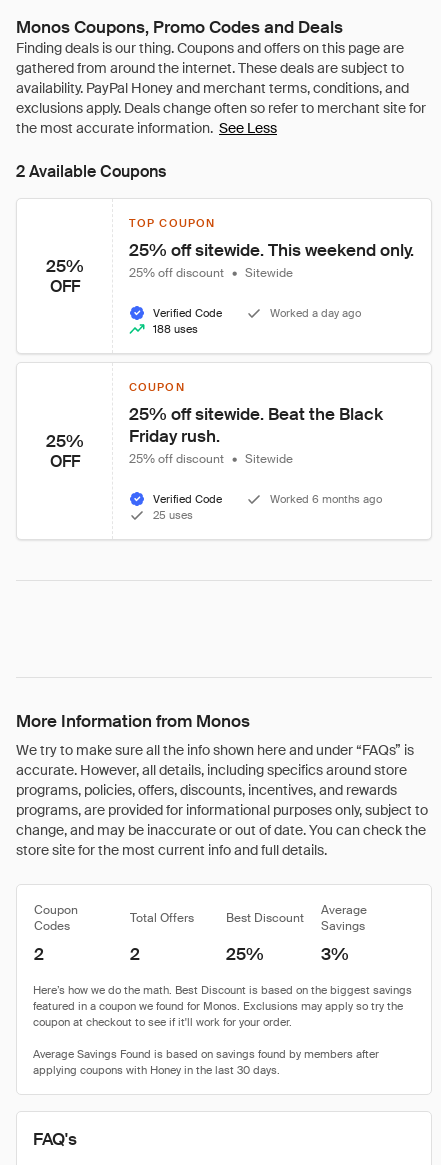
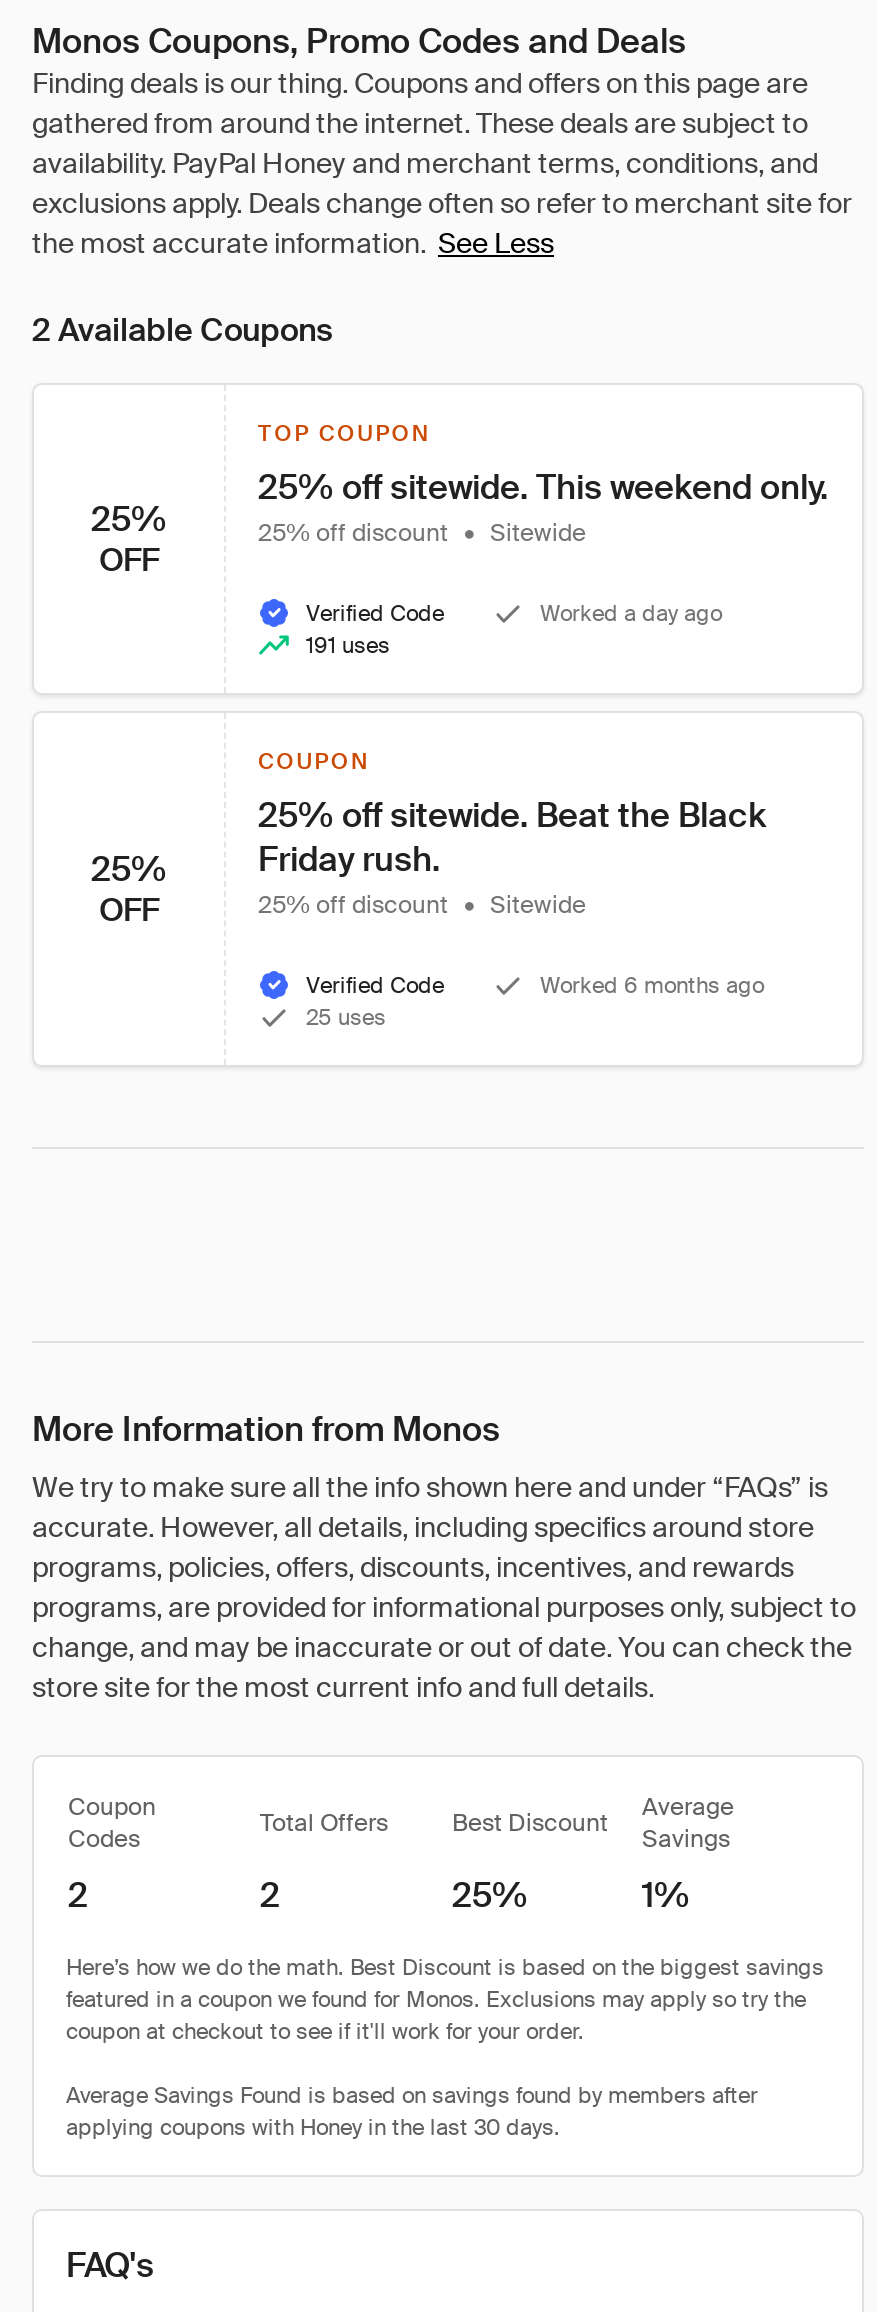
- 188 uses
+ 191 uses

- 3%
+ 1%
